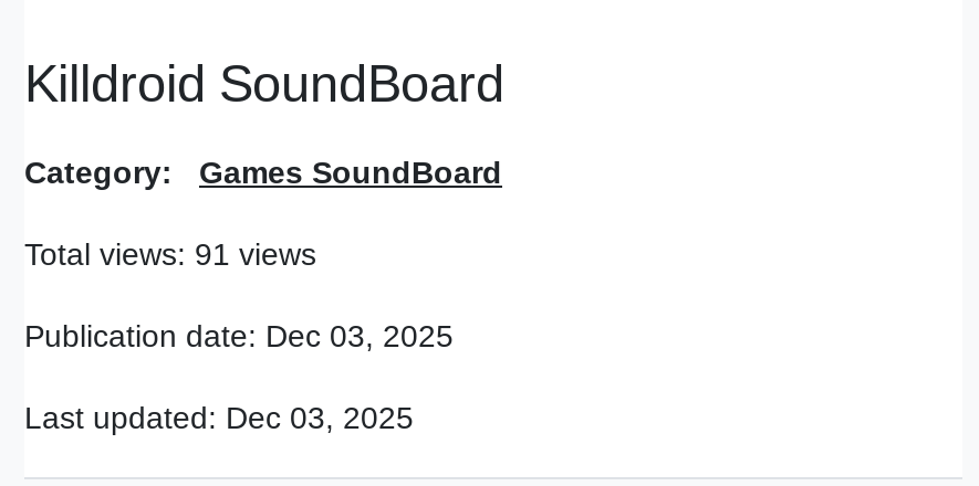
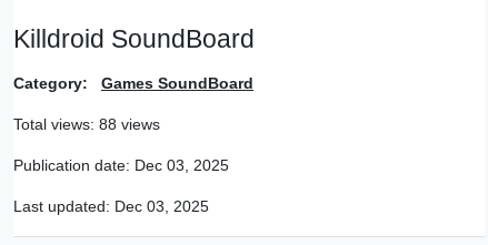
- Total views: 91 views
+ Total views: 88 views
